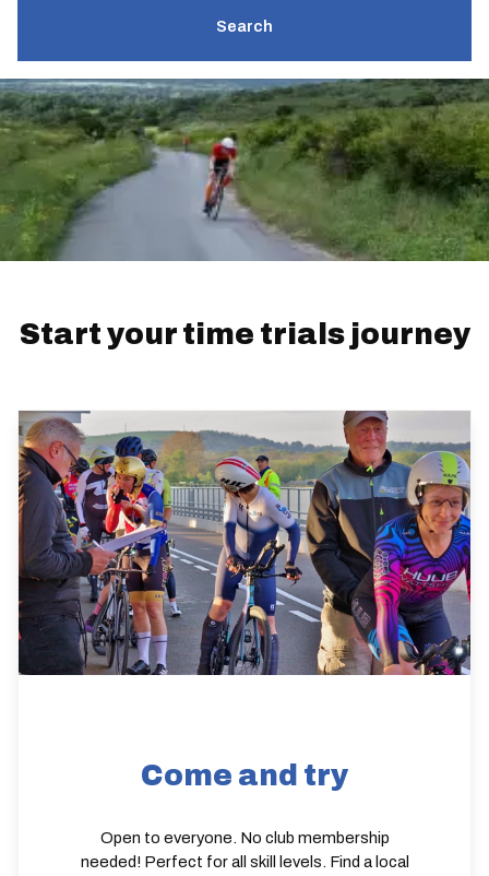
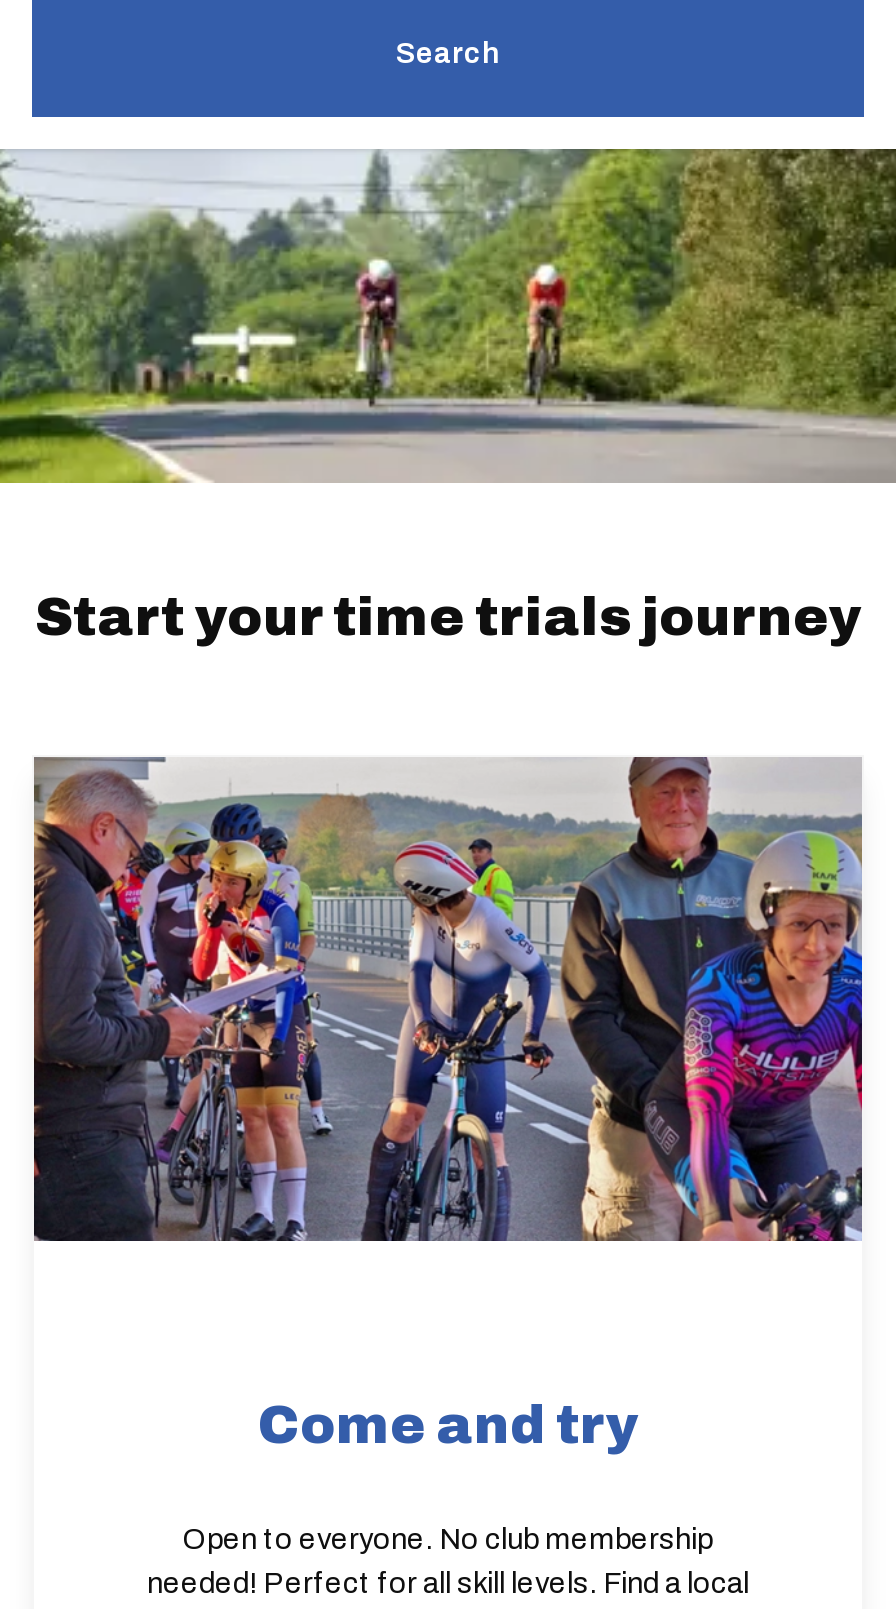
- [image]
+ [image]
